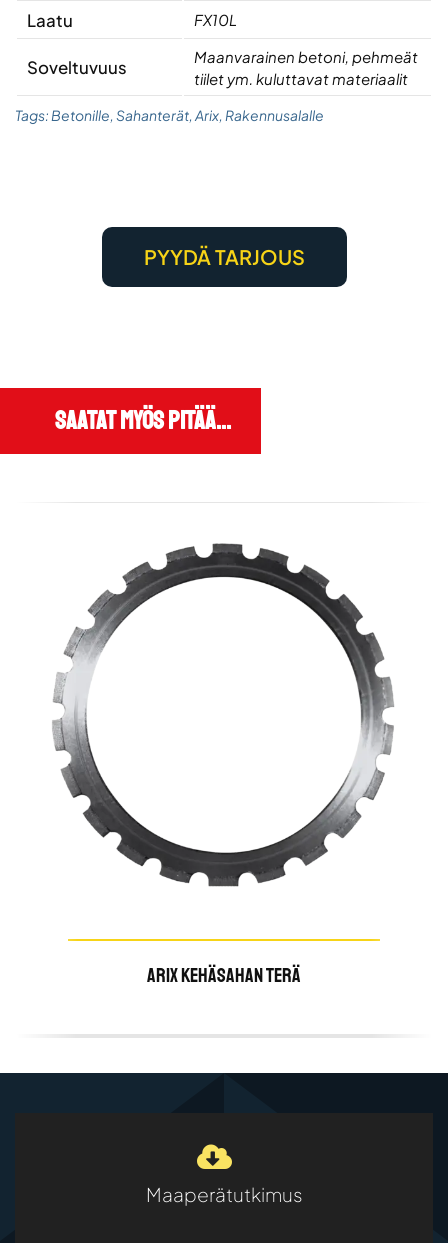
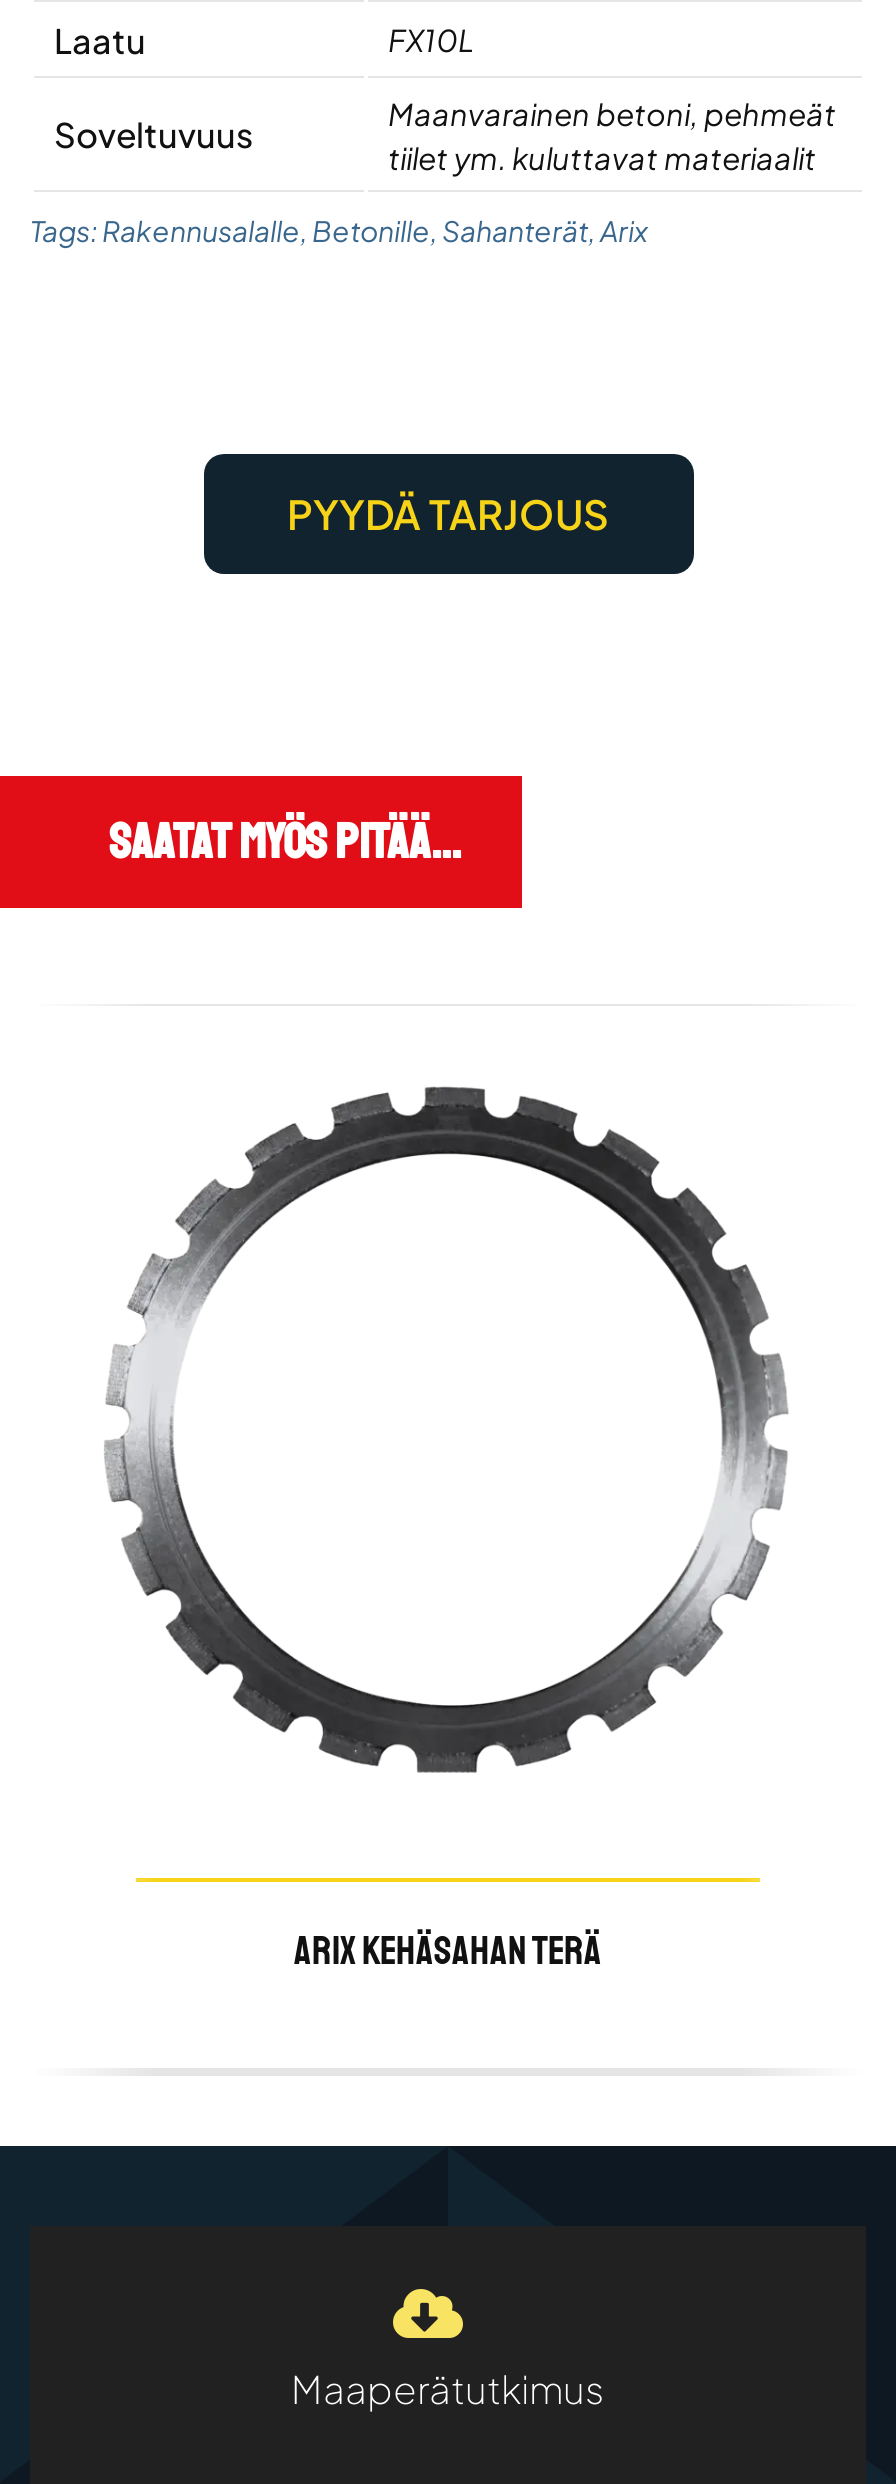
- Tags: Betonille, Sahanterät, Arix, Rakennusalalle
+ Tags: Rakennusalalle, Betonille, Sahanterät, Arix
